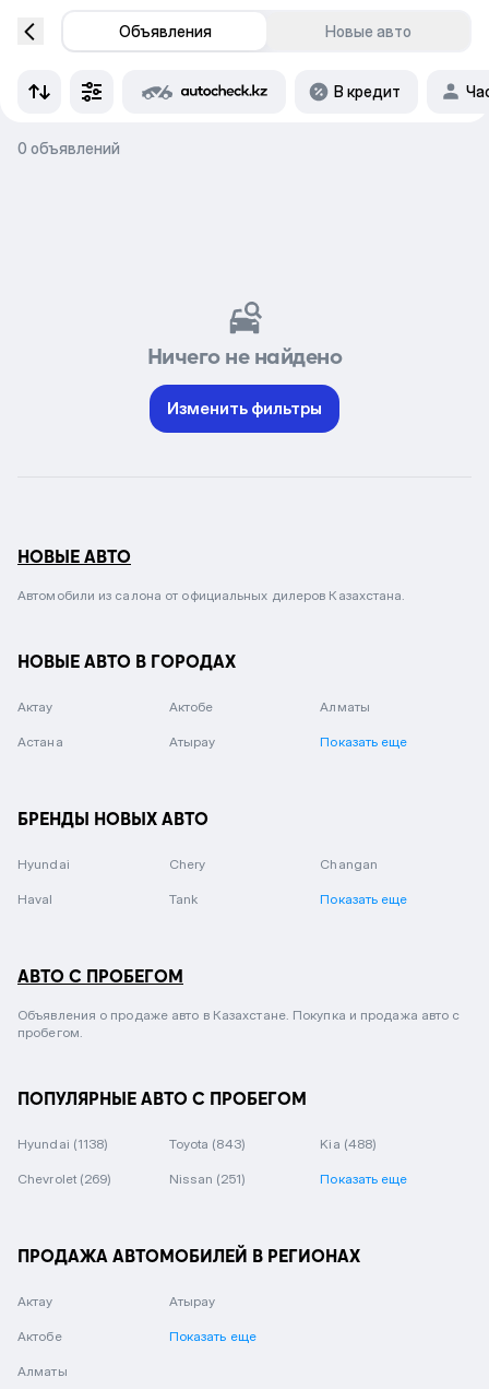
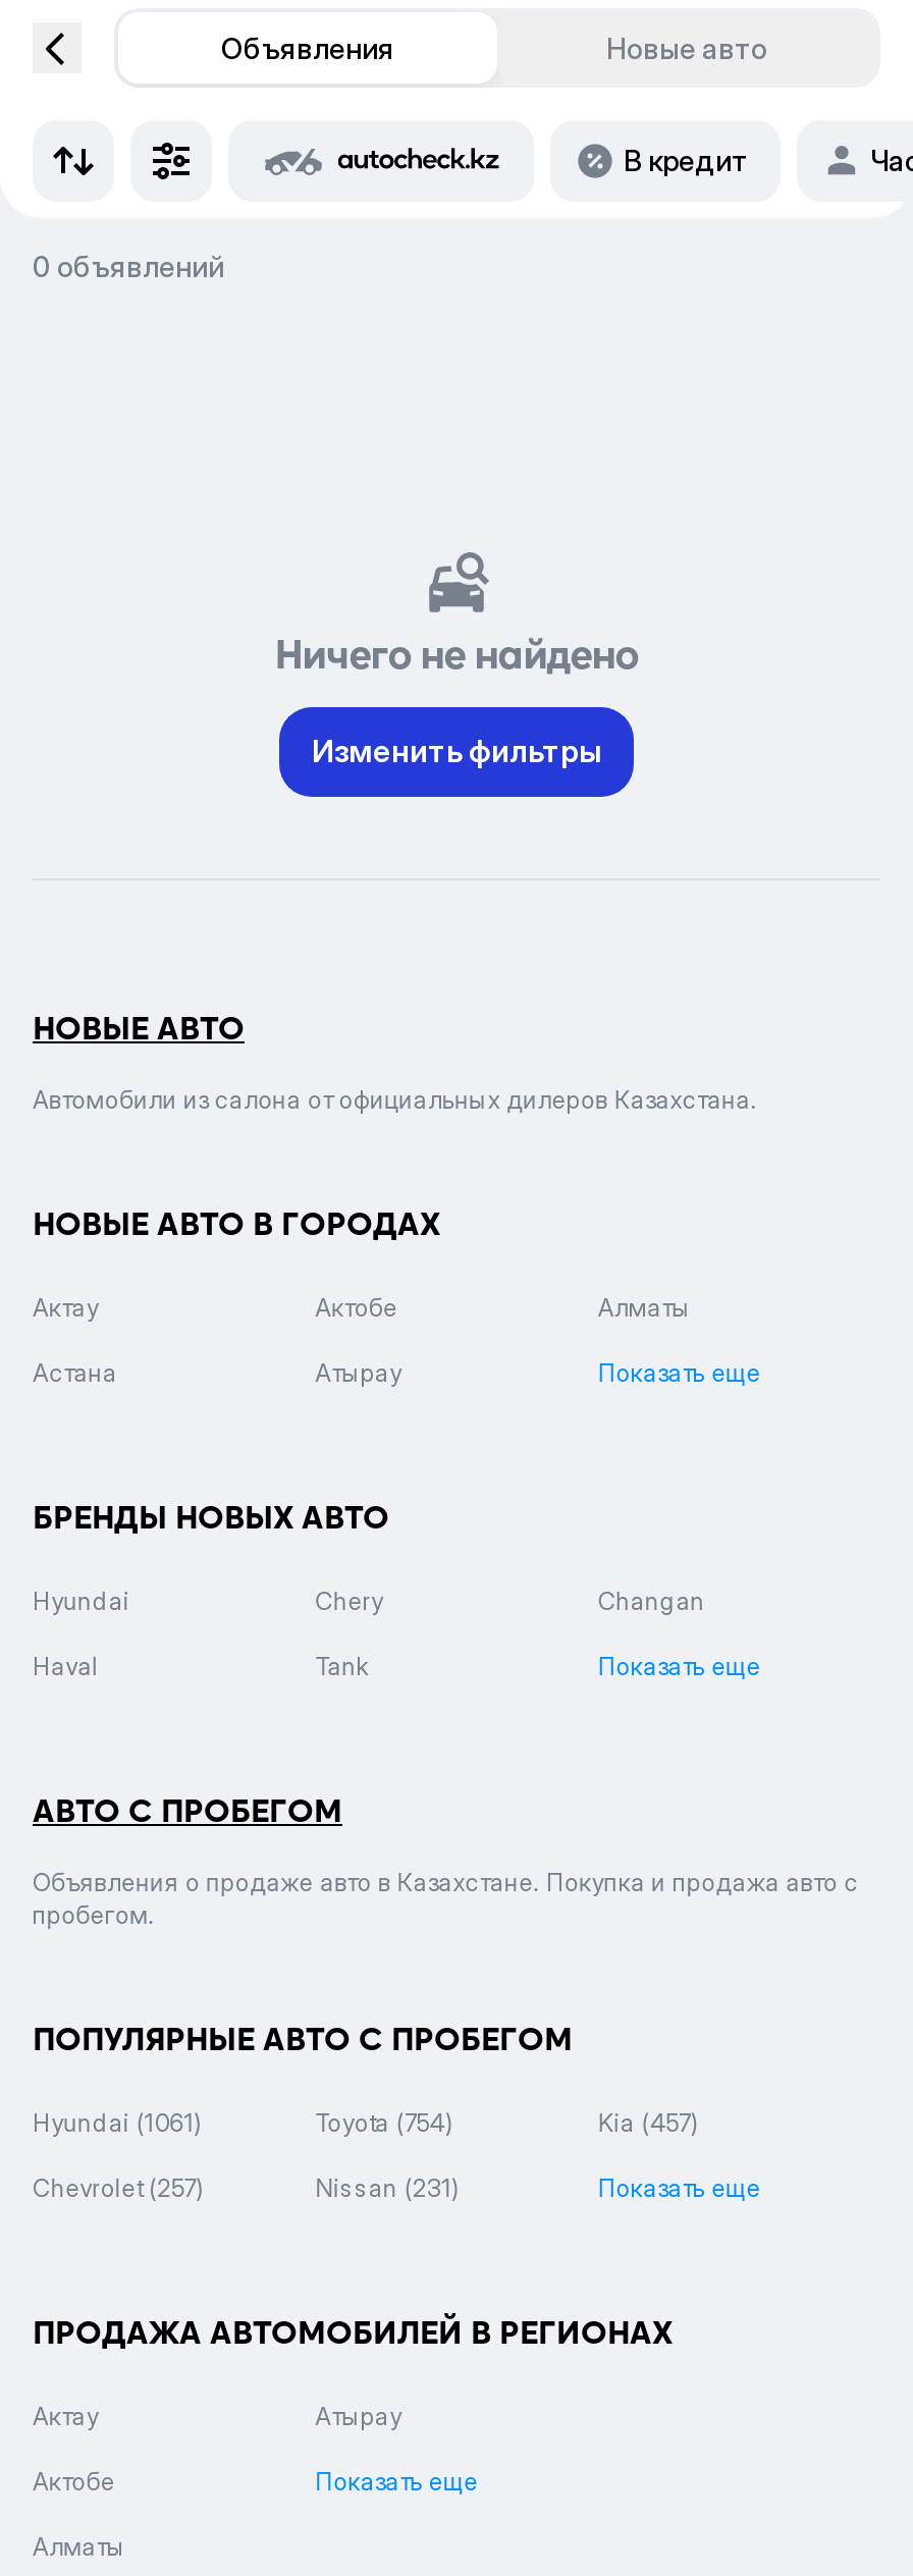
- Hyundai (1138)
+ Hyundai (1061)

- Toyota (843)
+ Toyota (754)

- Kia (488)
+ Kia (457)

- Chevrolet (269)
+ Chevrolet (257)

- Nissan (251)
+ Nissan (231)
